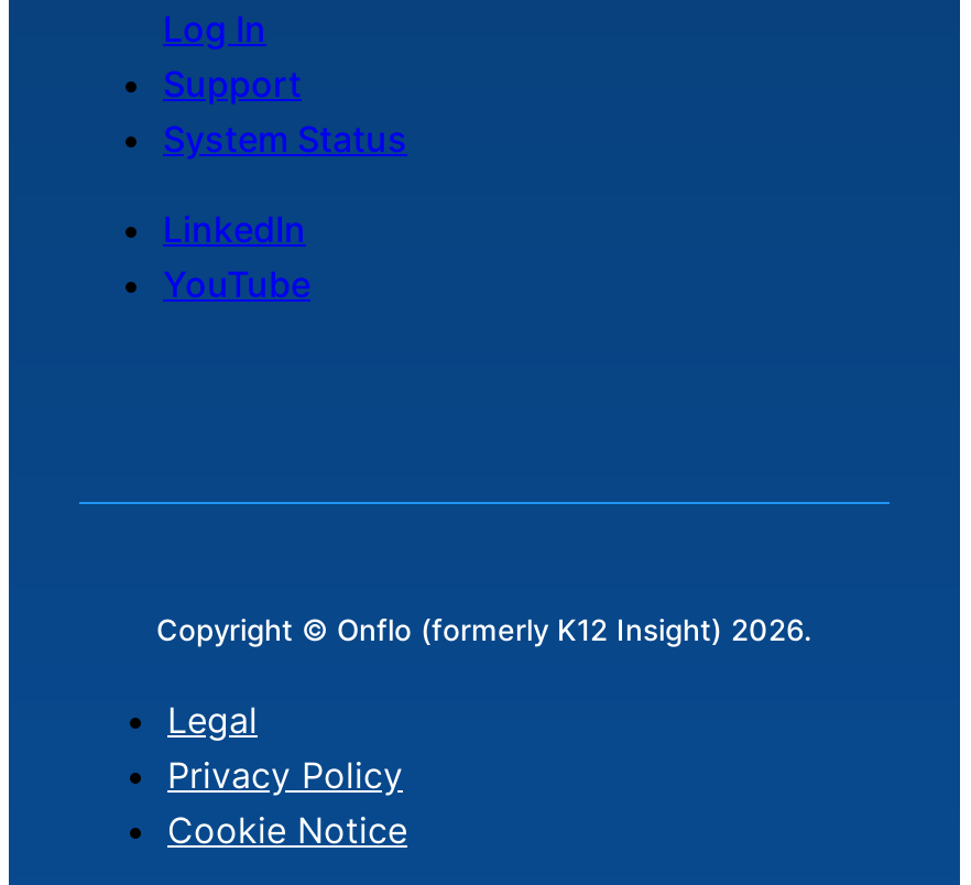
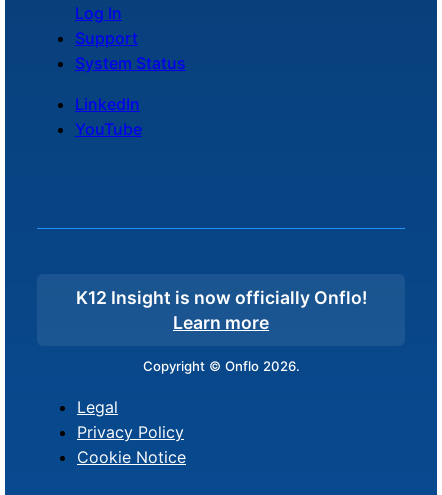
- Copyright © Onflo (formerly K12 Insight) 2026.
+ K12 Insight is now officially Onflo!
+ Learn more
+ Copyright © Onflo 2026.
